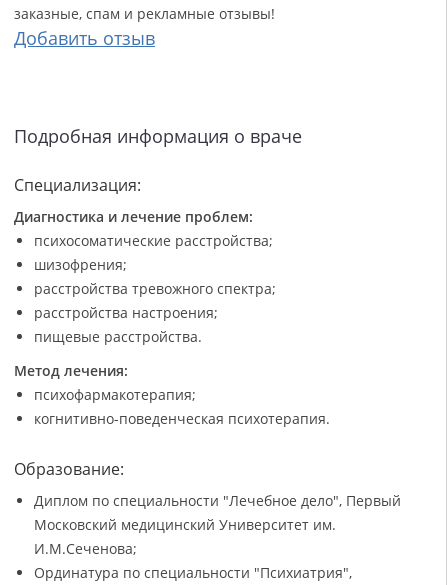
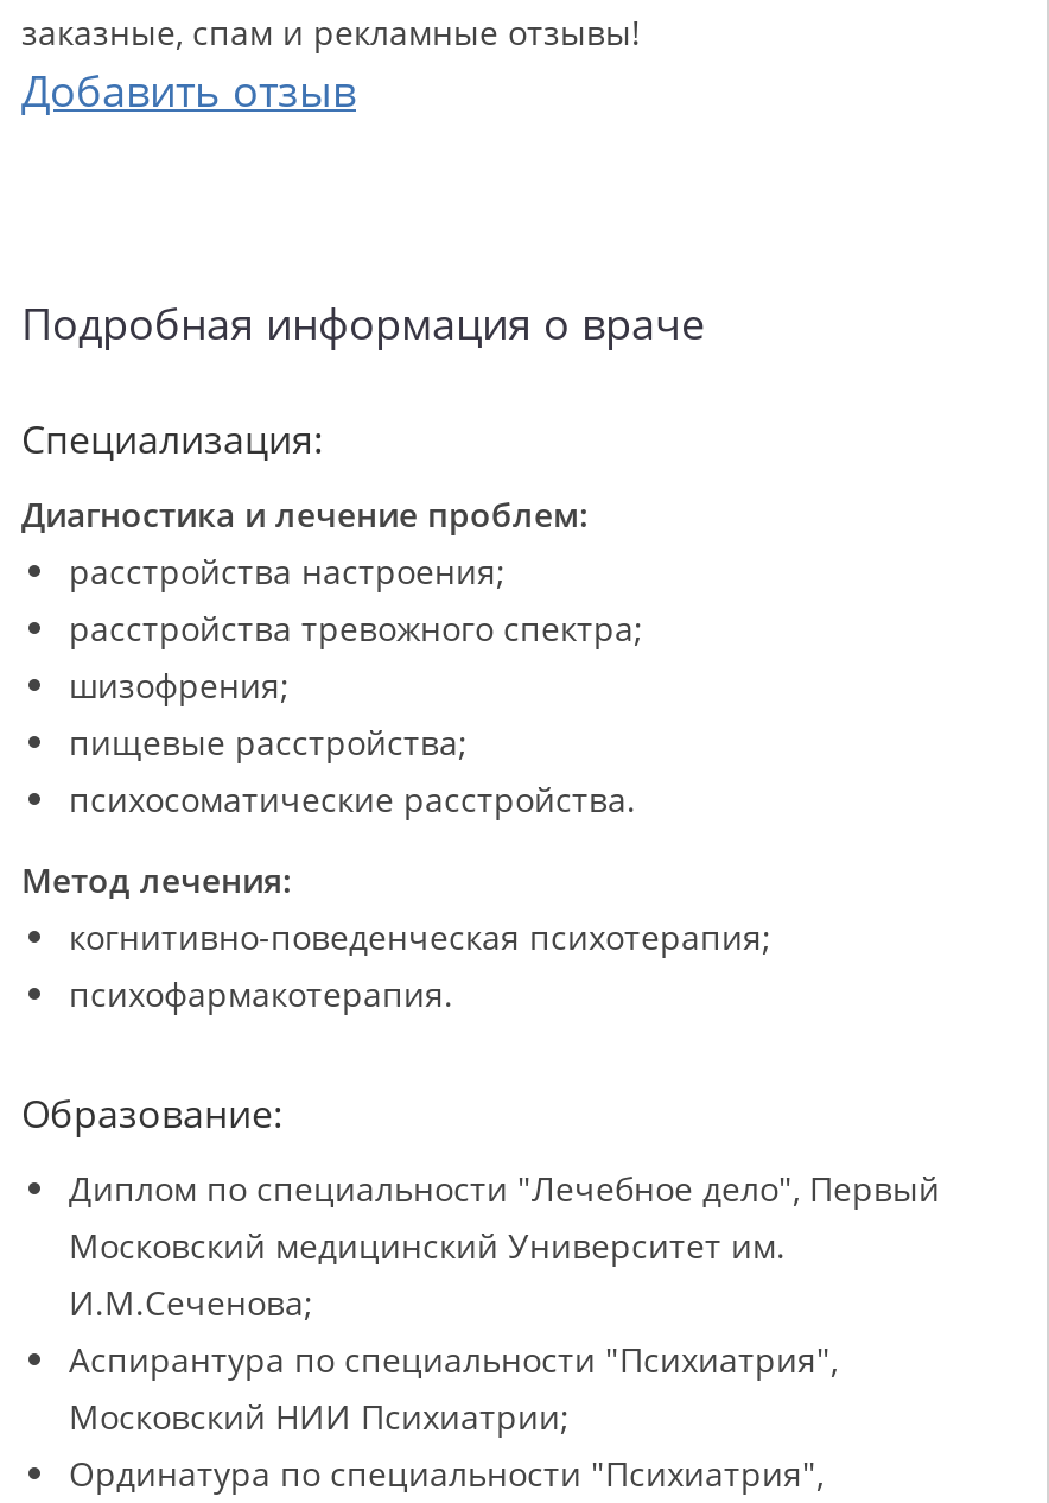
- психосоматические расстройства;

moved up: расстройства тревожного спектра; | расстройства настроения;

- пищевые расстройства.
+ пищевые расстройства;
+ психосоматические расстройства.

- психофармакотерапия;
- когнитивно-поведенческая психотерапия.
+ когнитивно-поведенческая психотерапия;
+ психофармакотерапия.

+ Аспирантура по специальности "Психиатрия",
+ Московский НИИ Психиатрии;
